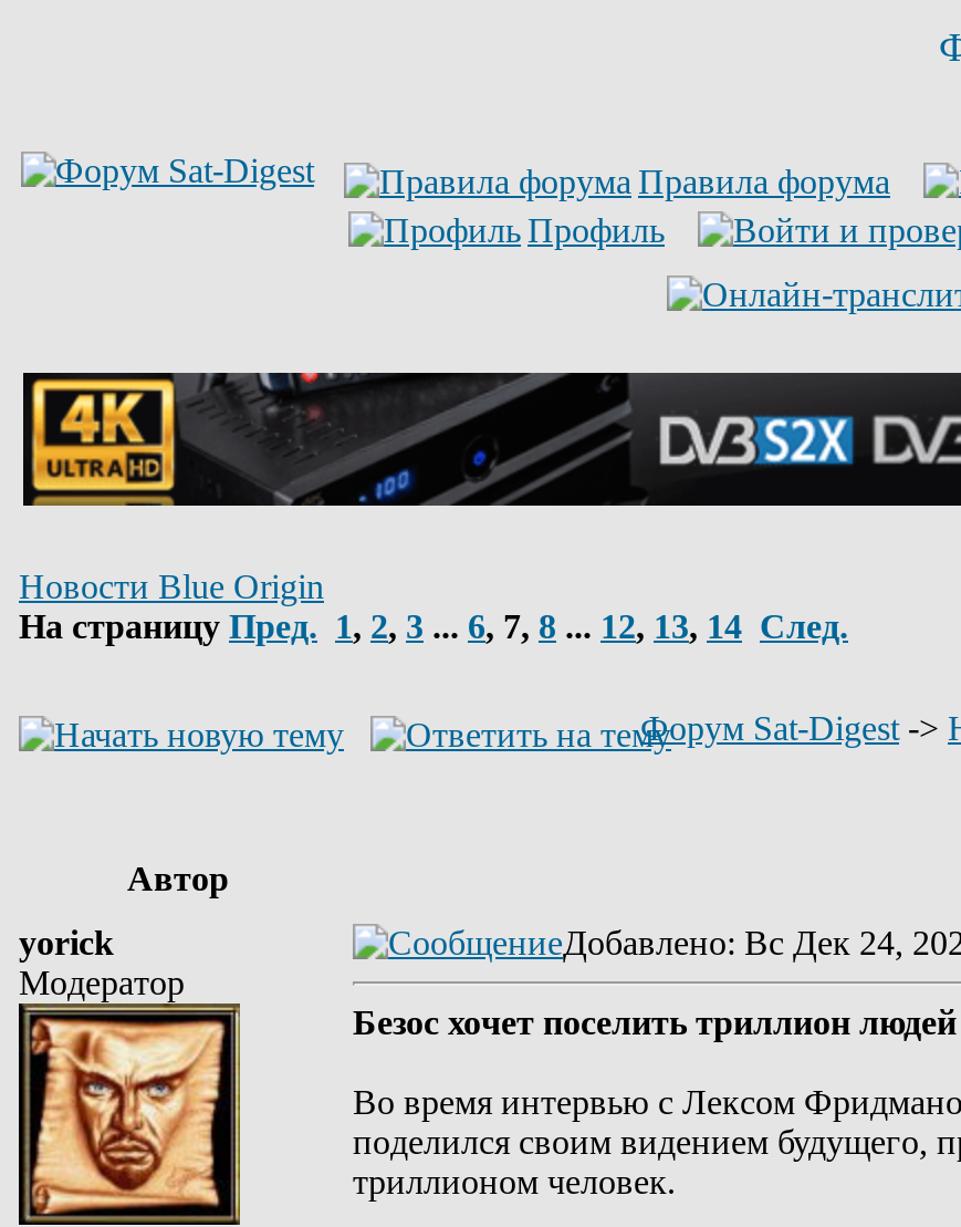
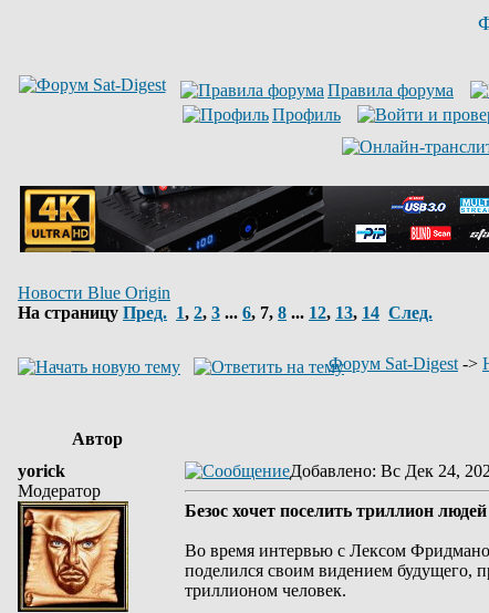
- [image]
+ [image]
